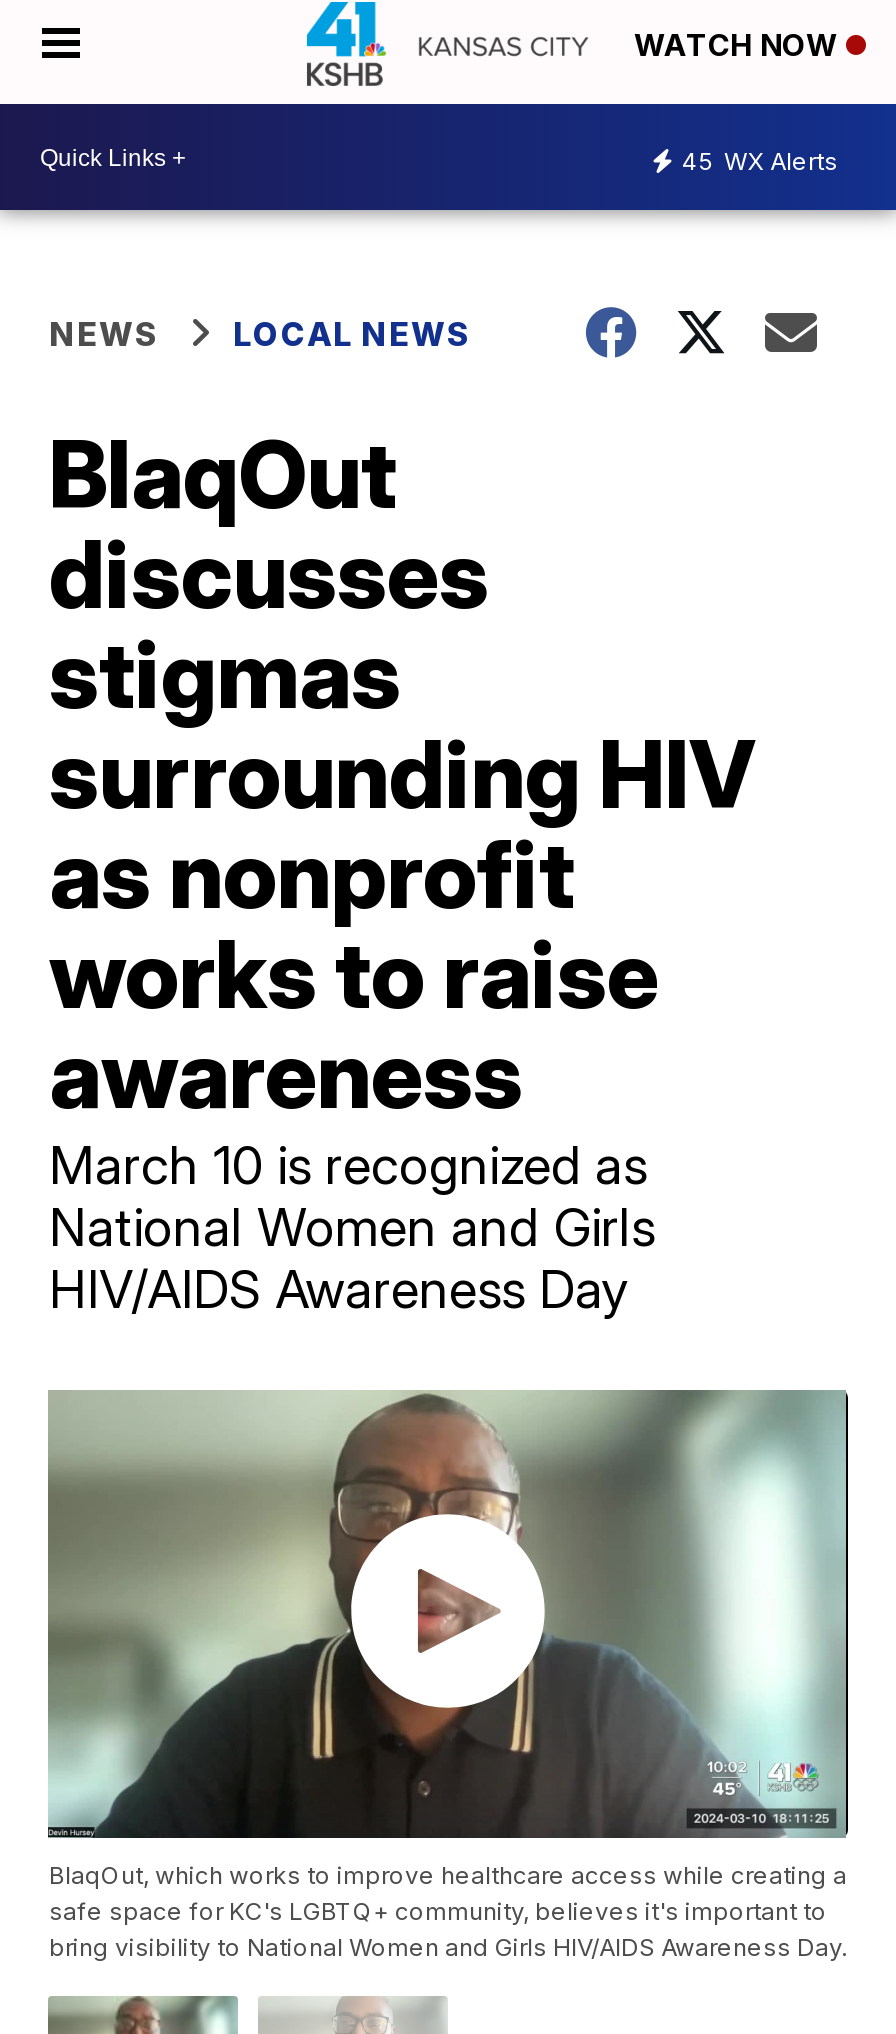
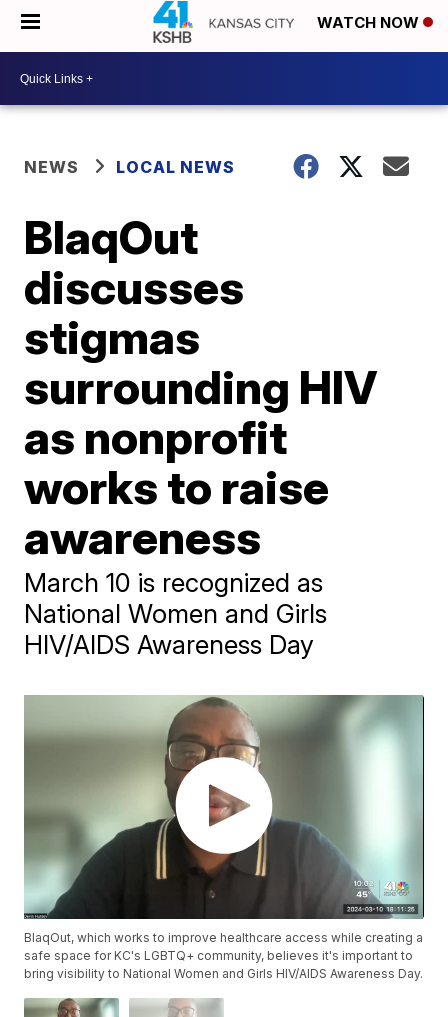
- 45 WX Alerts
